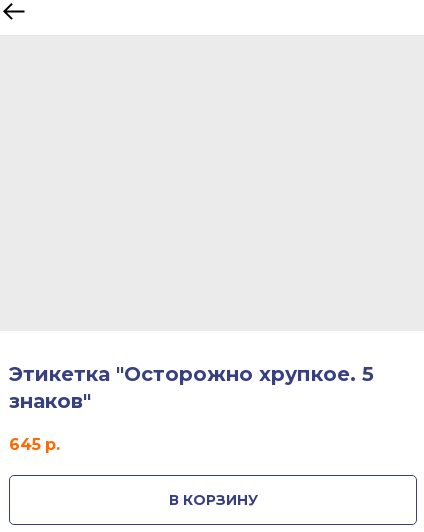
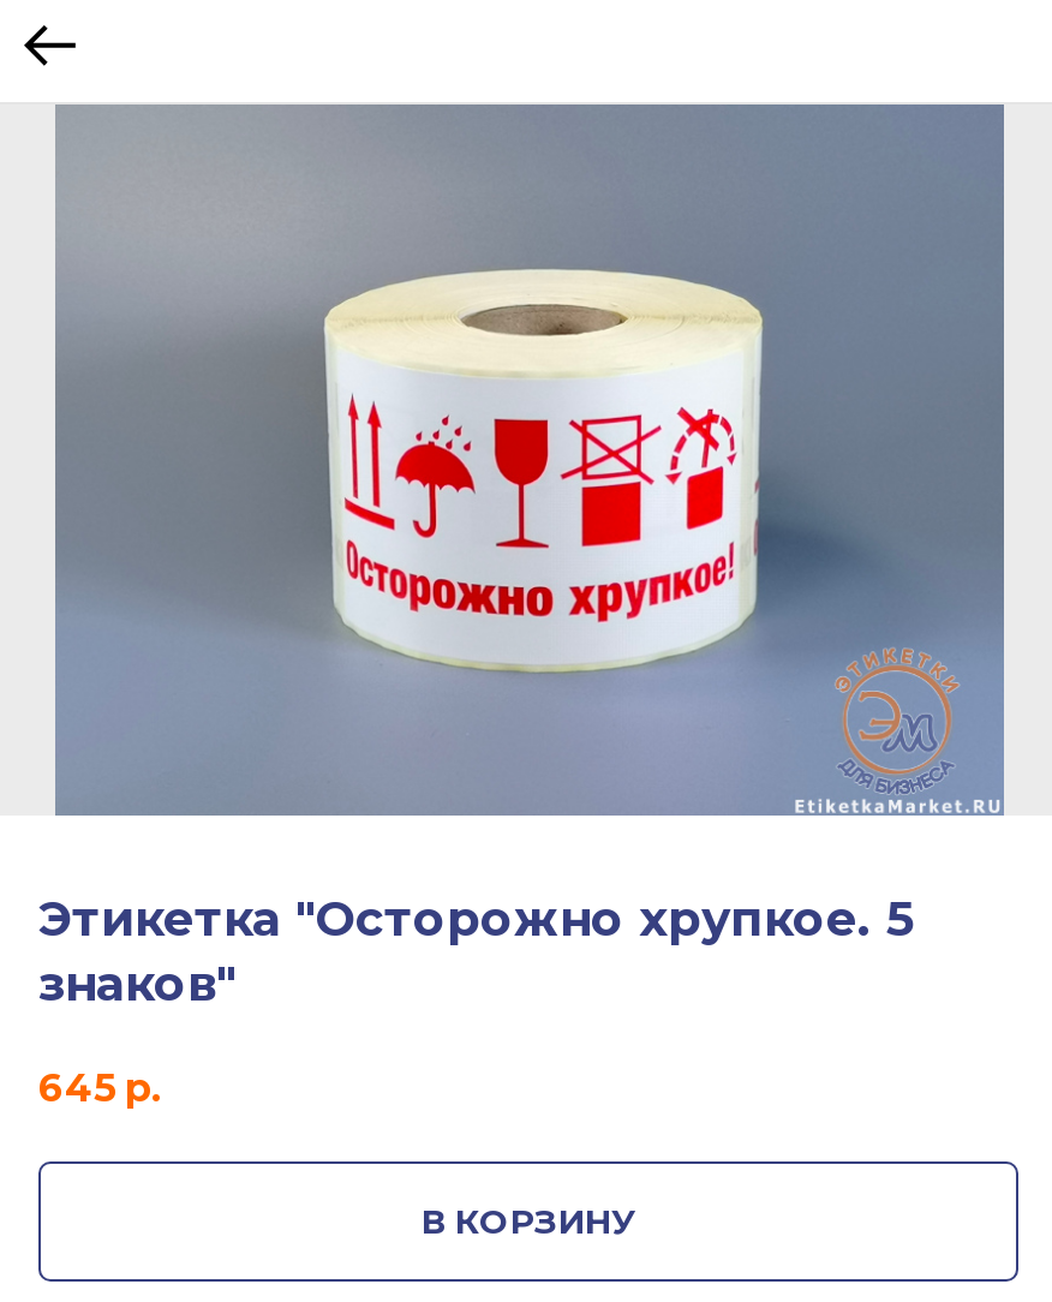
+ [image]
